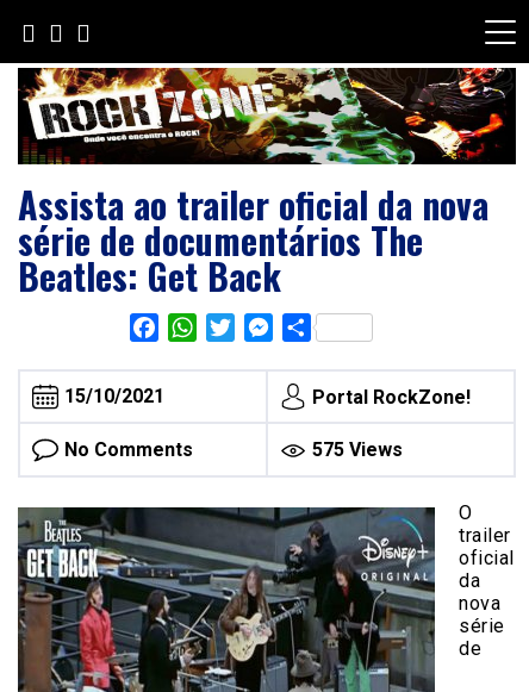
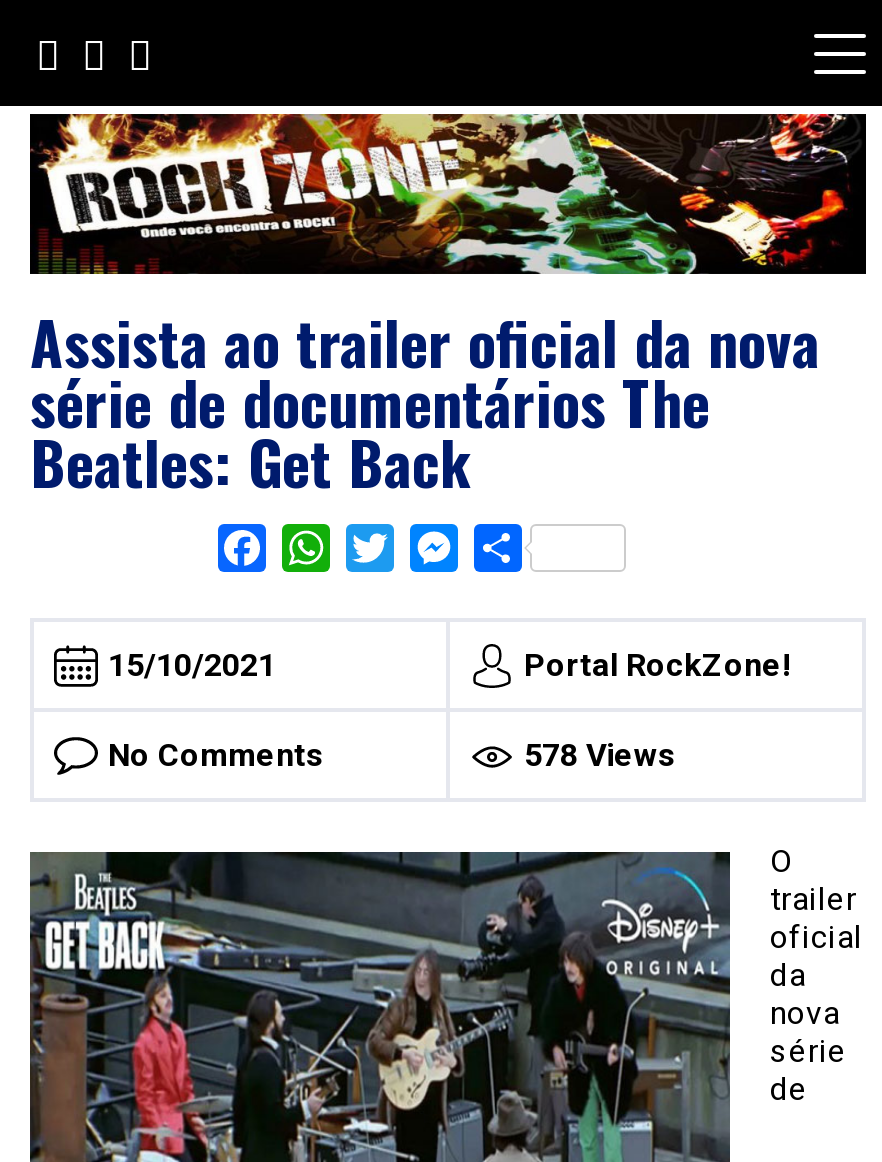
- 575 Views
+ 578 Views
